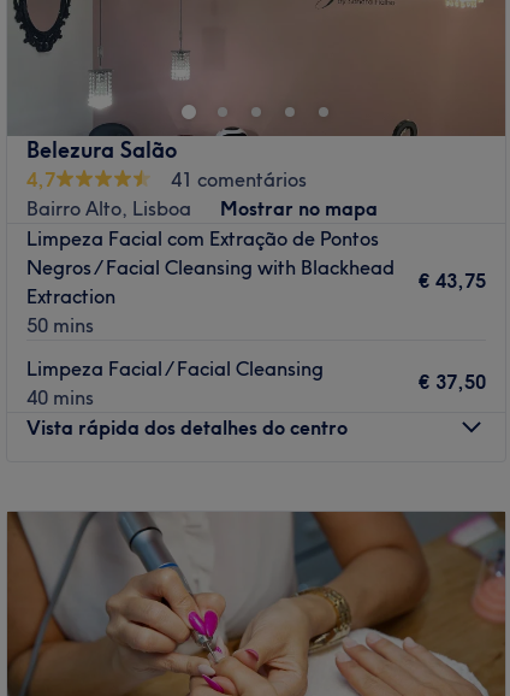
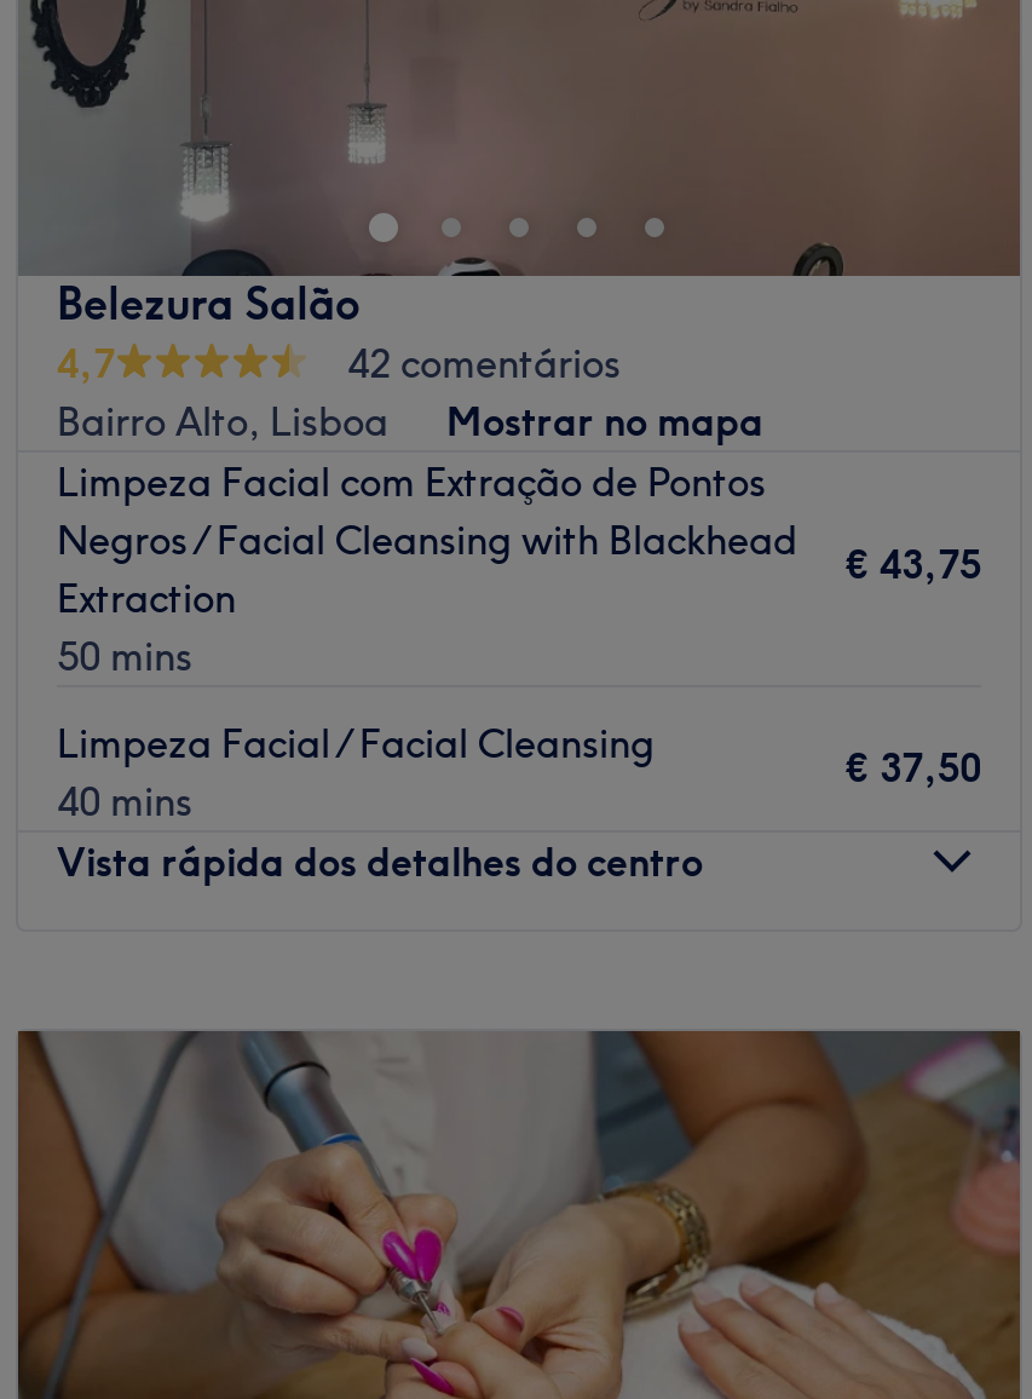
- 41 comentários
+ 42 comentários
